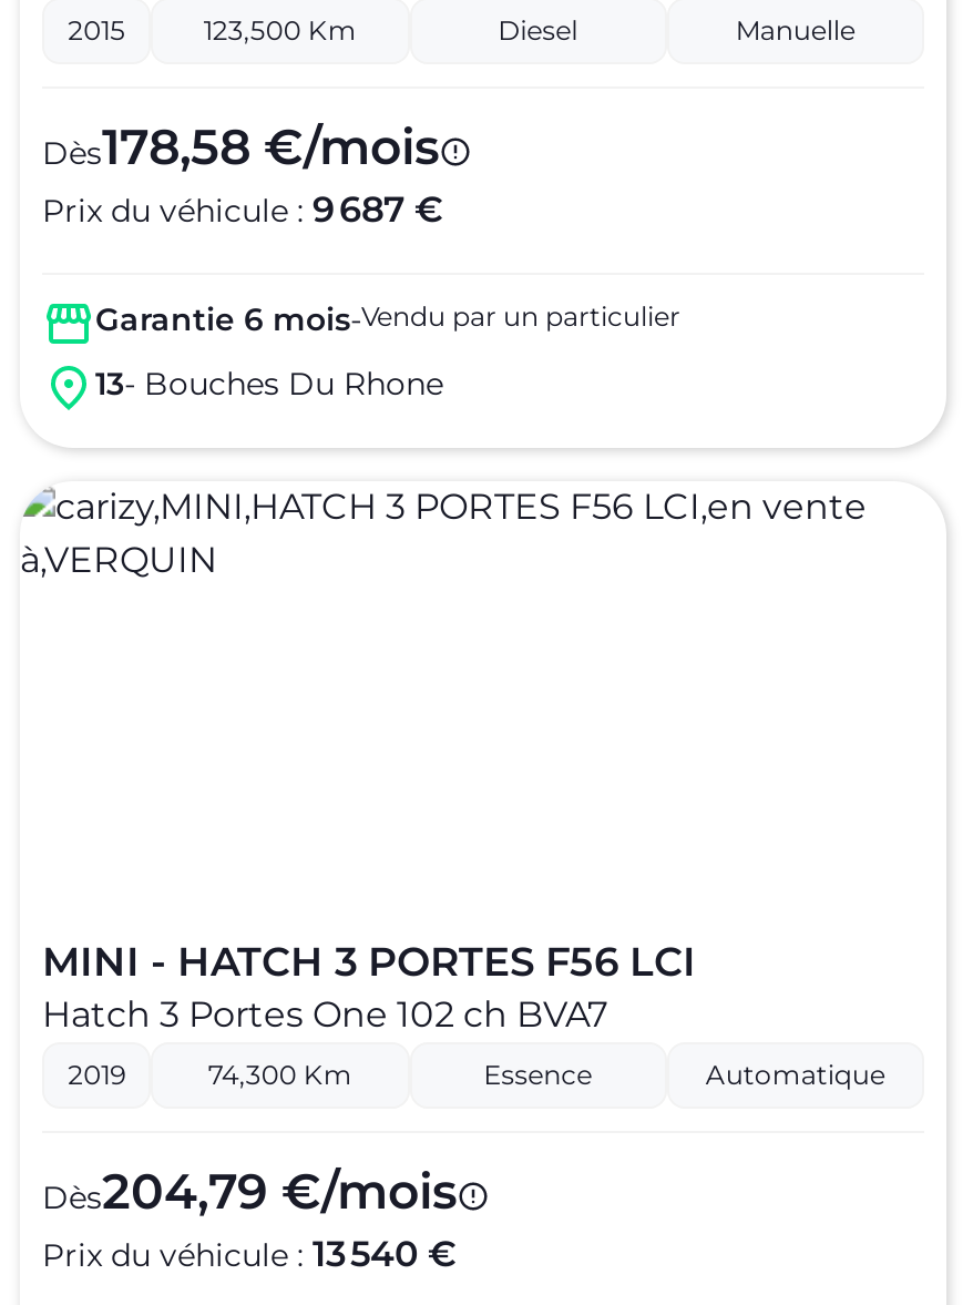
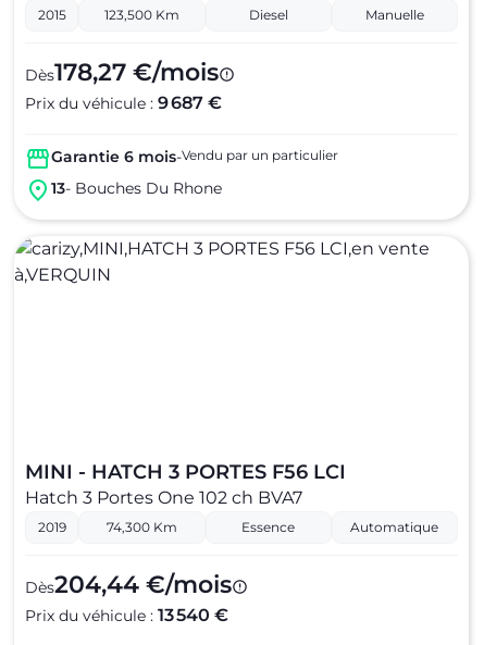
- Dès178,58 €/mois
+ Dès178,27 €/mois

- Dès204,79 €/mois
+ Dès204,44 €/mois
